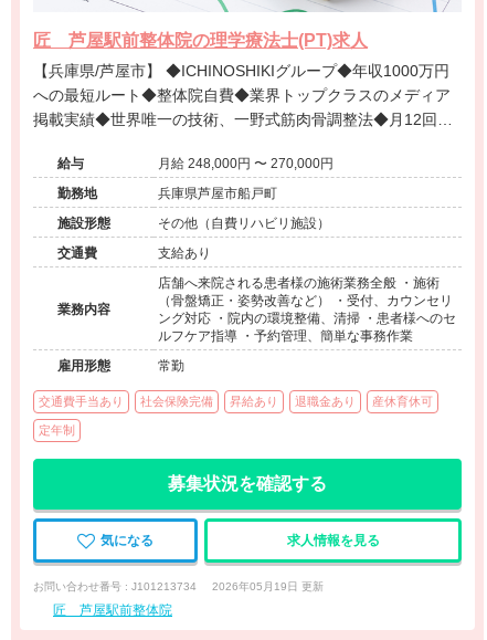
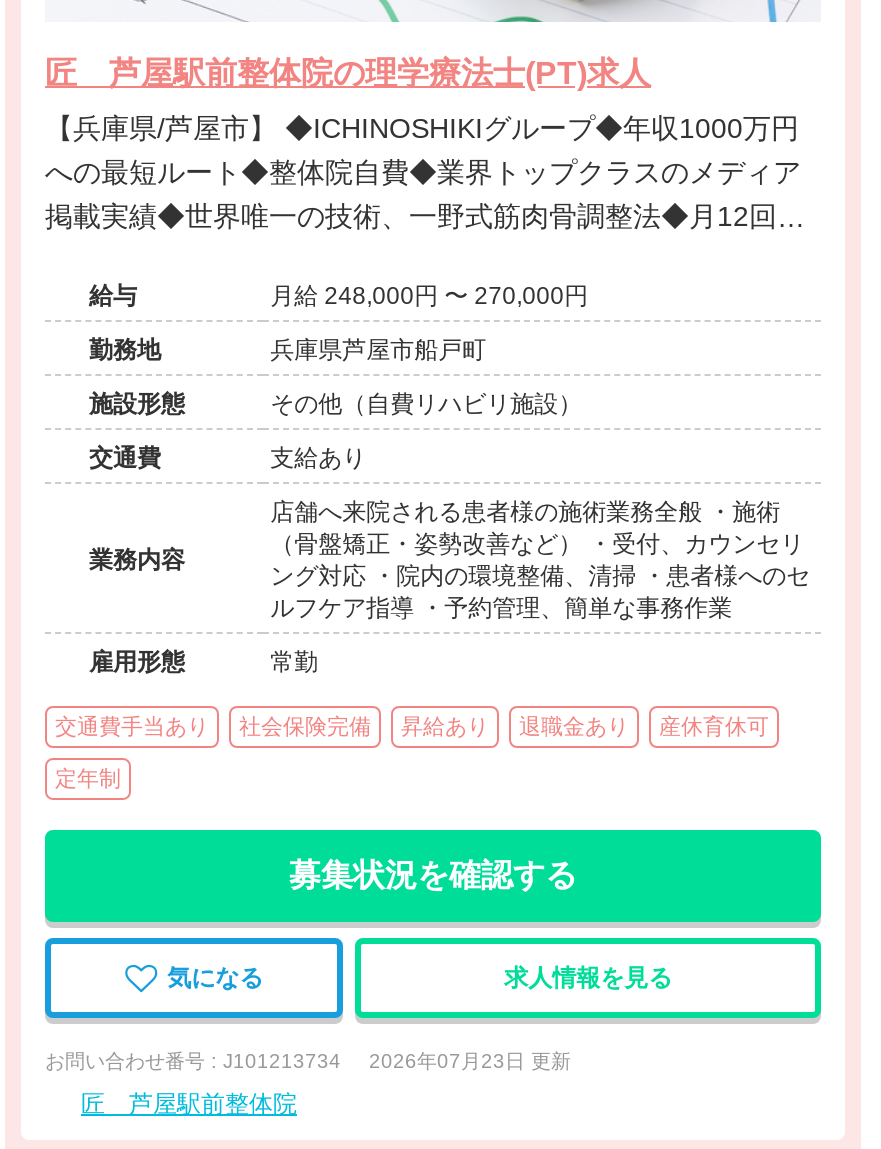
- お問い合わせ番号 : J101213734 2026年05月19日 更新
+ お問い合わせ番号 : J101213734 2026年07月23日 更新
